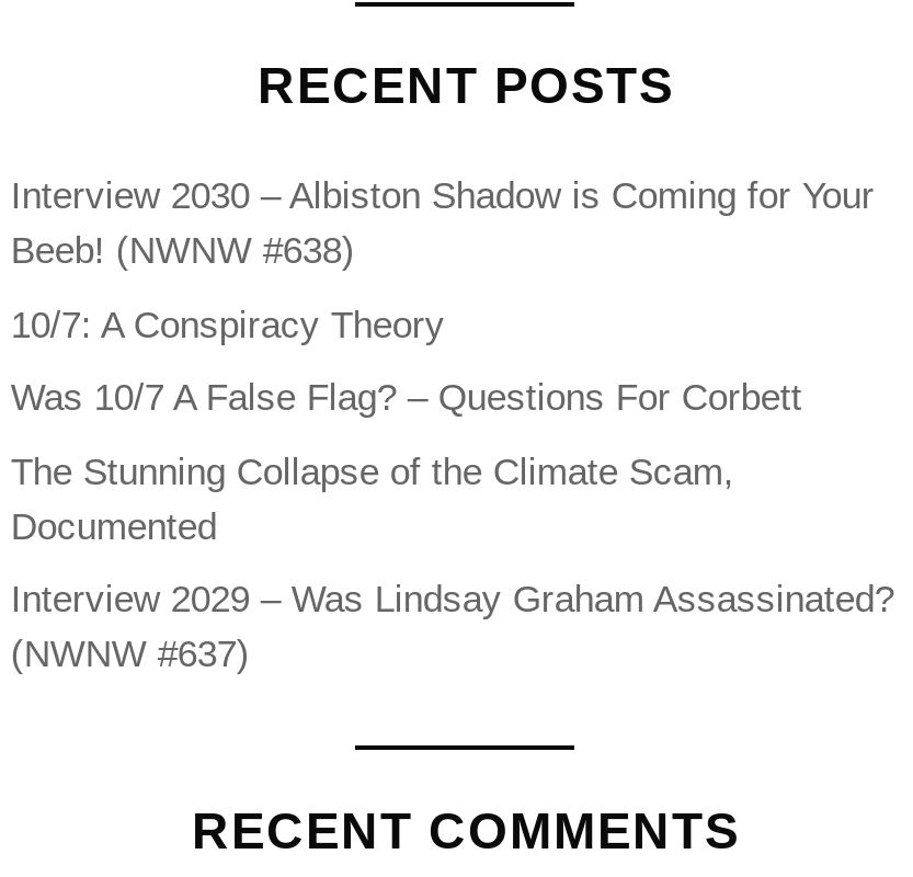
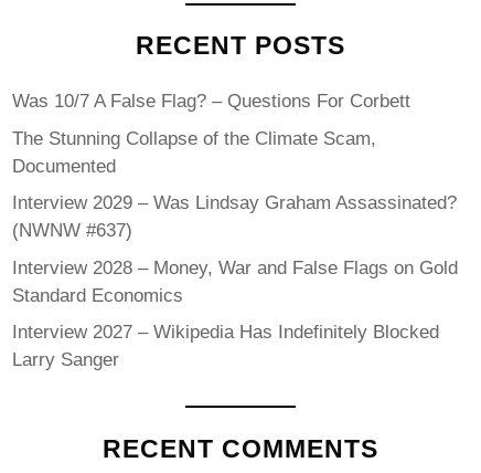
- Interview 2030 – Albiston Shadow is Coming for Your
- Beeb! (NWNW #638)
- 10/7: A Conspiracy Theory

moved up: Was 10/7 A False Flag? – Questions For Corbett | The Stunning Collapse of the Climate Scam, | Documented | Interview 2029 – Was Lindsay Graham Assassinated? | (NWNW #637)

+ Interview 2028 – Money, War and False Flags on Gold
+ Standard Economics
+ Interview 2027 – Wikipedia Has Indefinitely Blocked
+ Larry Sanger
